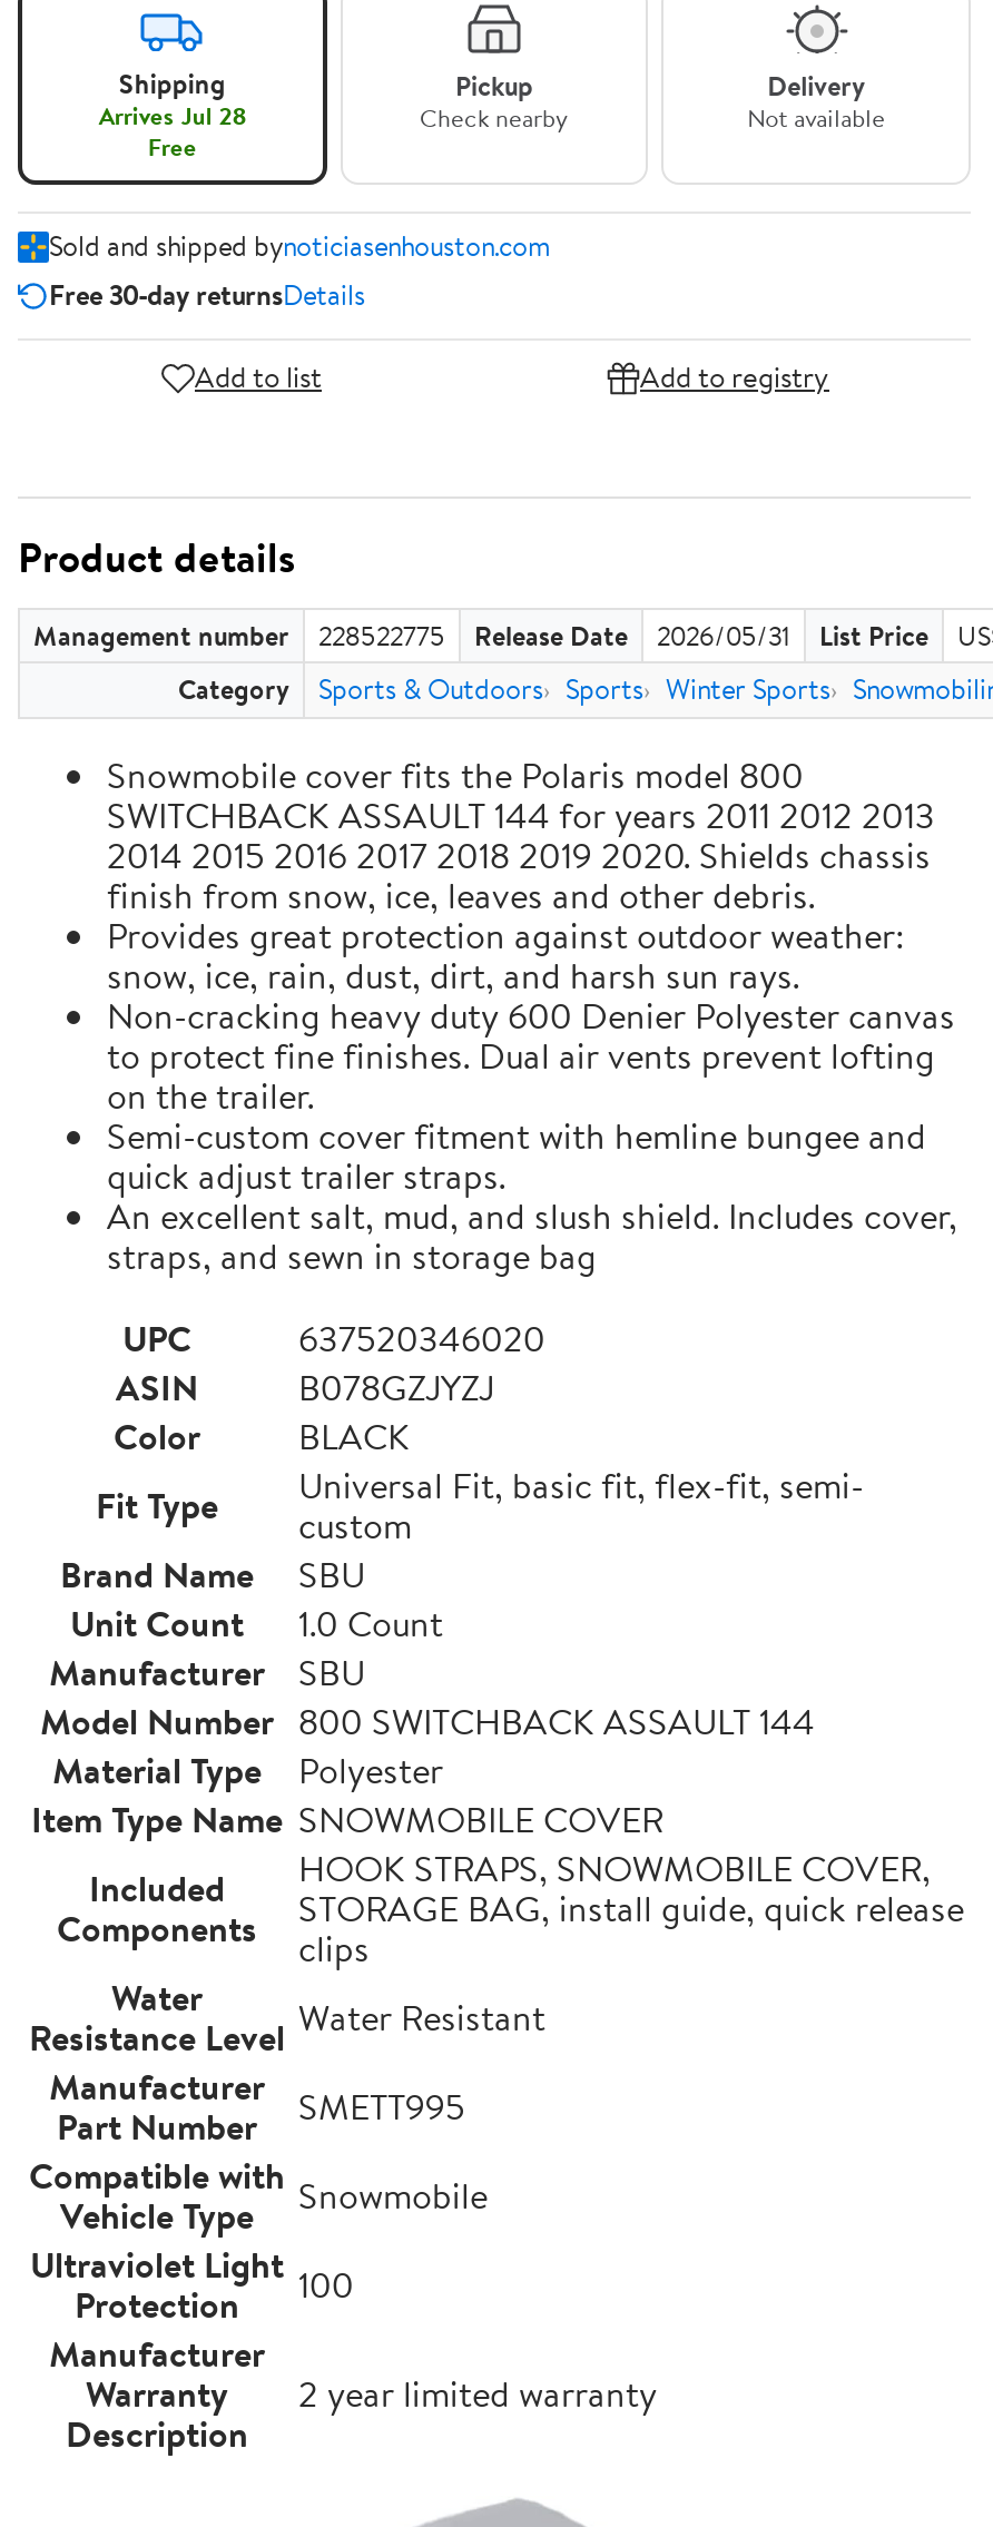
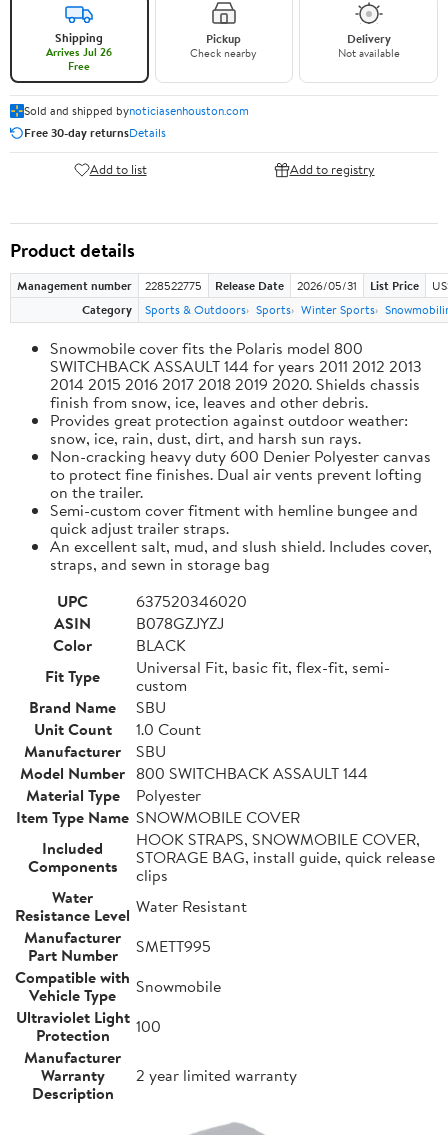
- Arrives Jul 28
+ Arrives Jul 26
